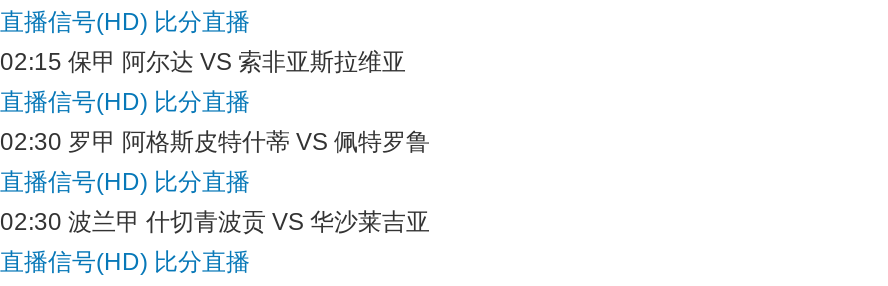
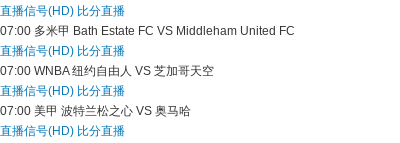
- 02:15 保甲阿尔达 VS 索非亚斯拉维亚
+ 07:00 多米甲Bath Estate FC VS Middleham United FC

- 02:30 罗甲阿格斯皮特什蒂 VS 佩特罗鲁
+ 07:00 WNBA纽约自由人 VS 芝加哥天空

- 02:30 波兰甲什切青波贡 VS 华沙莱吉亚
+ 07:00 美甲波特兰松之心 VS 奥马哈
